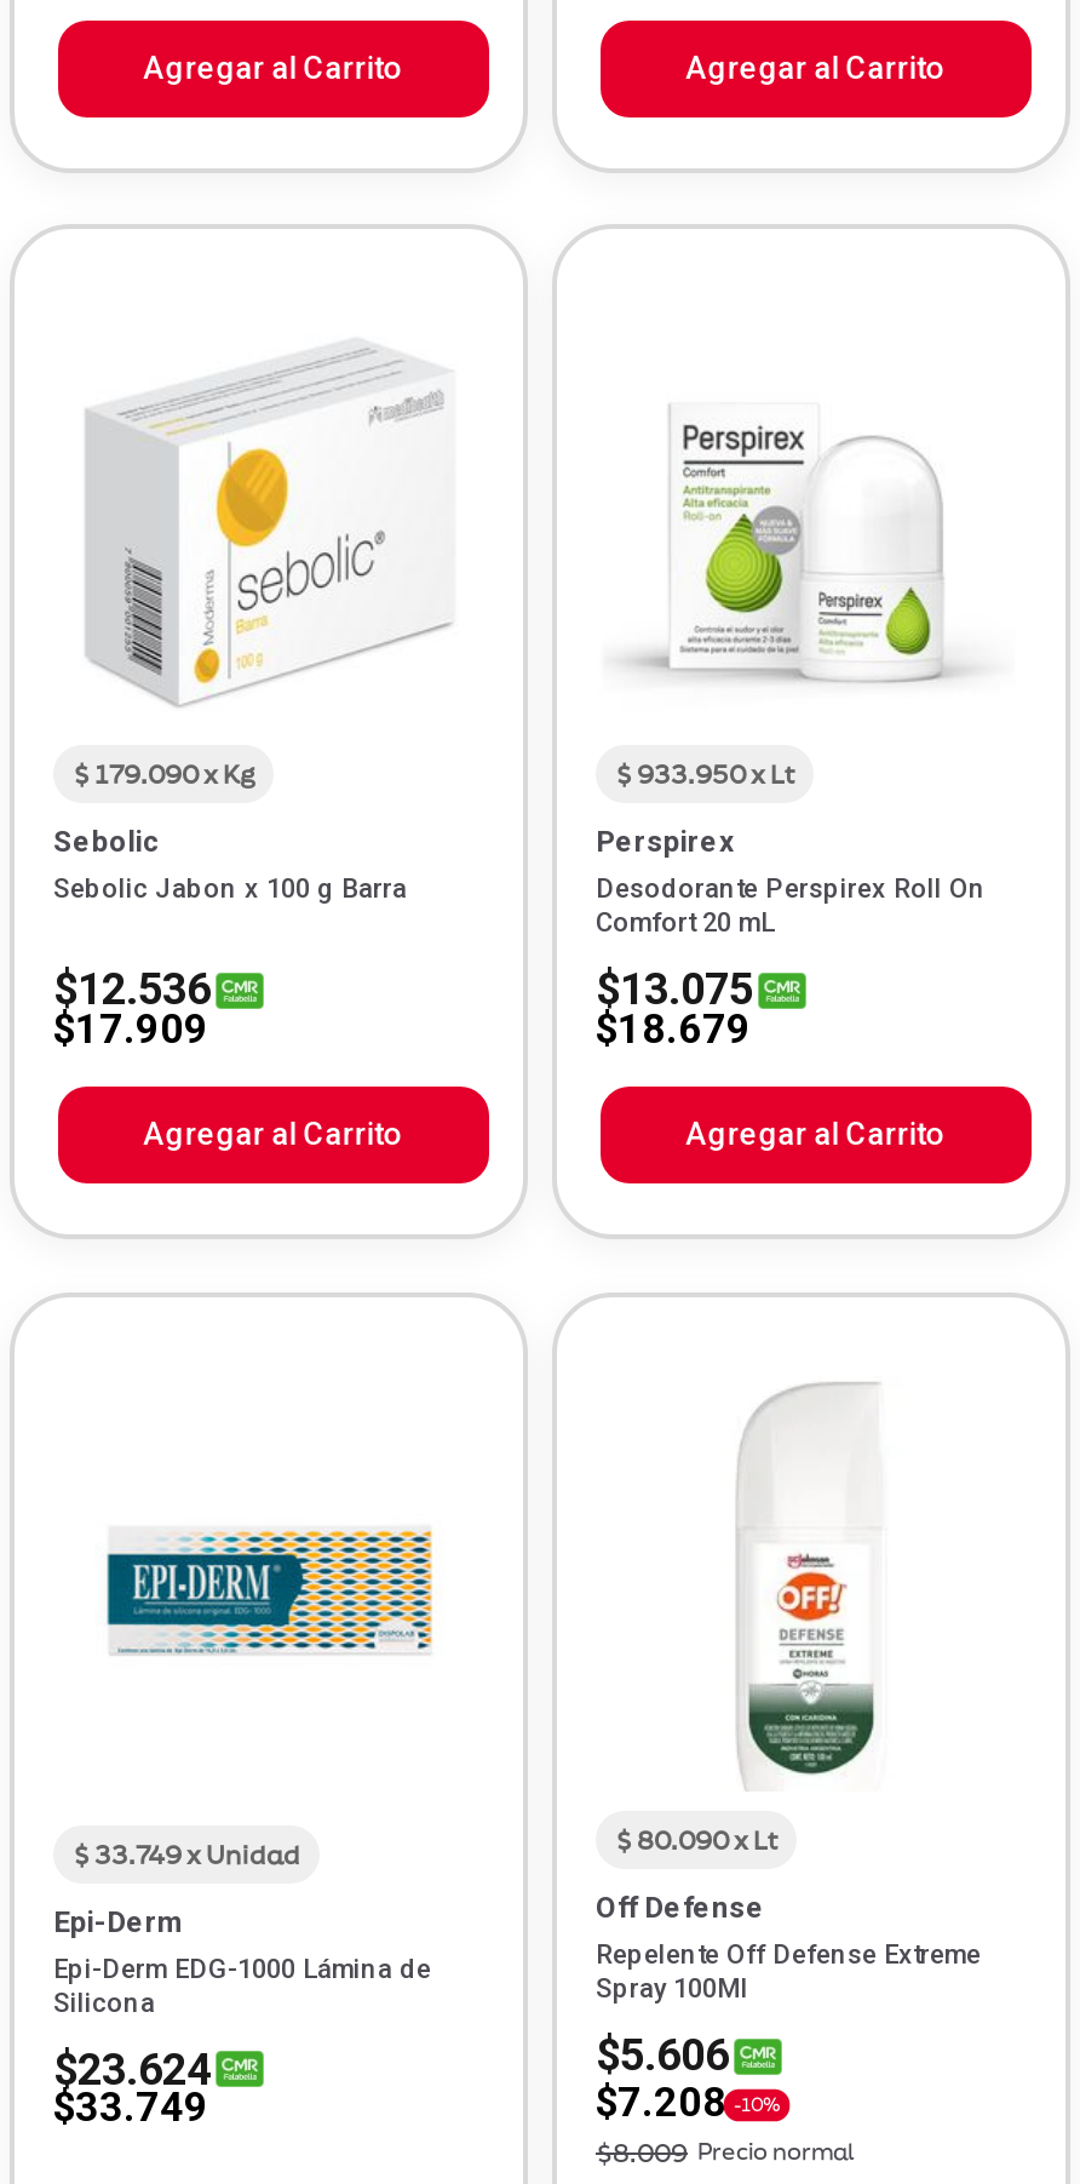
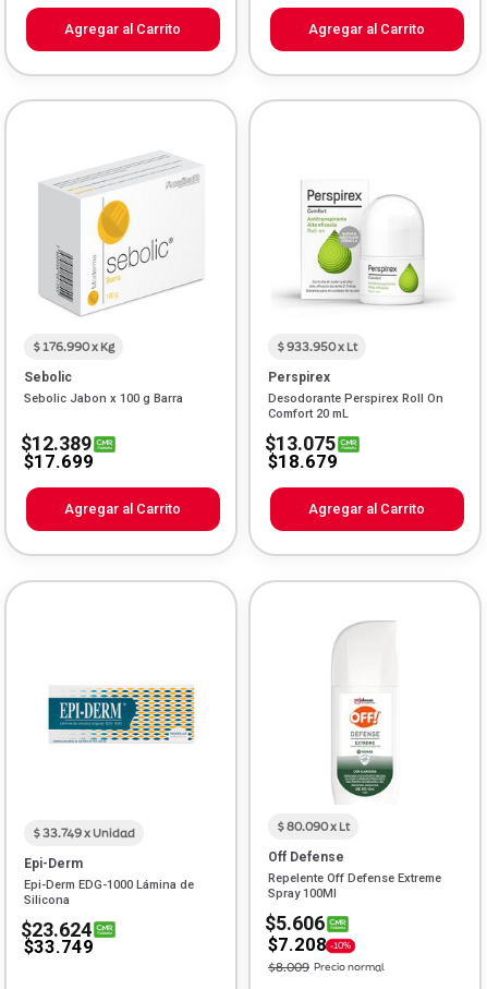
- $ 179.090 x Kg
+ $ 176.990 x Kg

- $12.536
+ $12.389

- $17.909
+ $17.699
